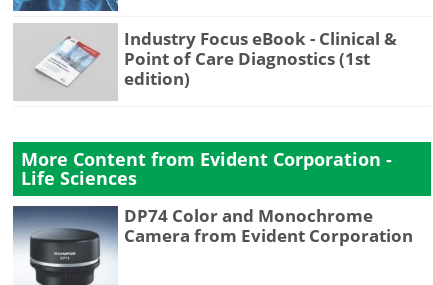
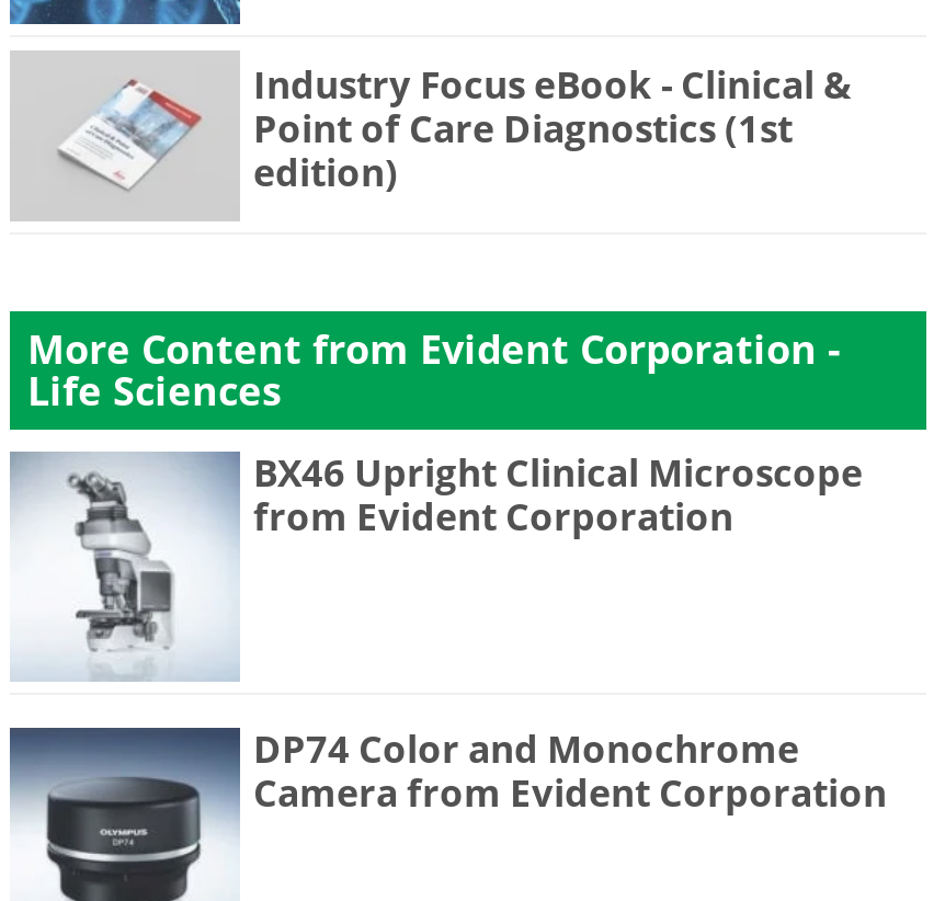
+ [image]
+ BX46 Upright Clinical Microscope
+ from Evident Corporation
